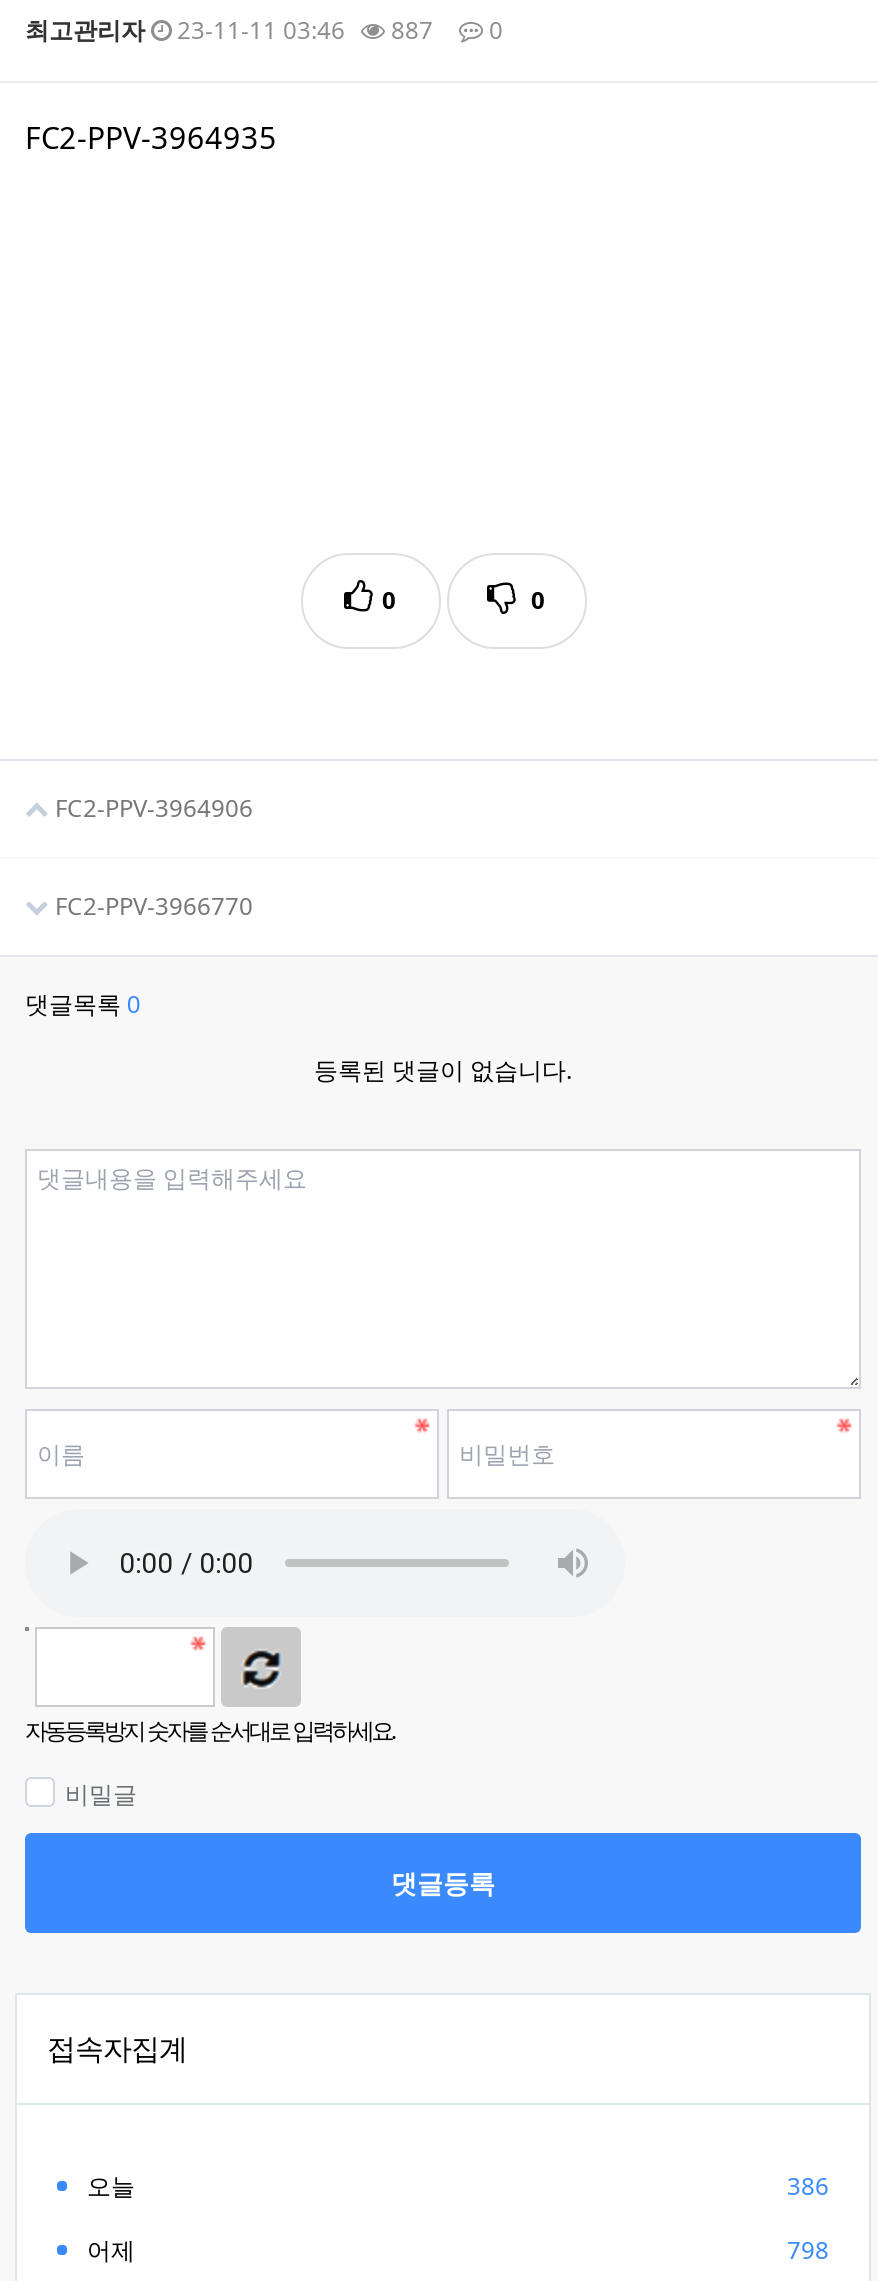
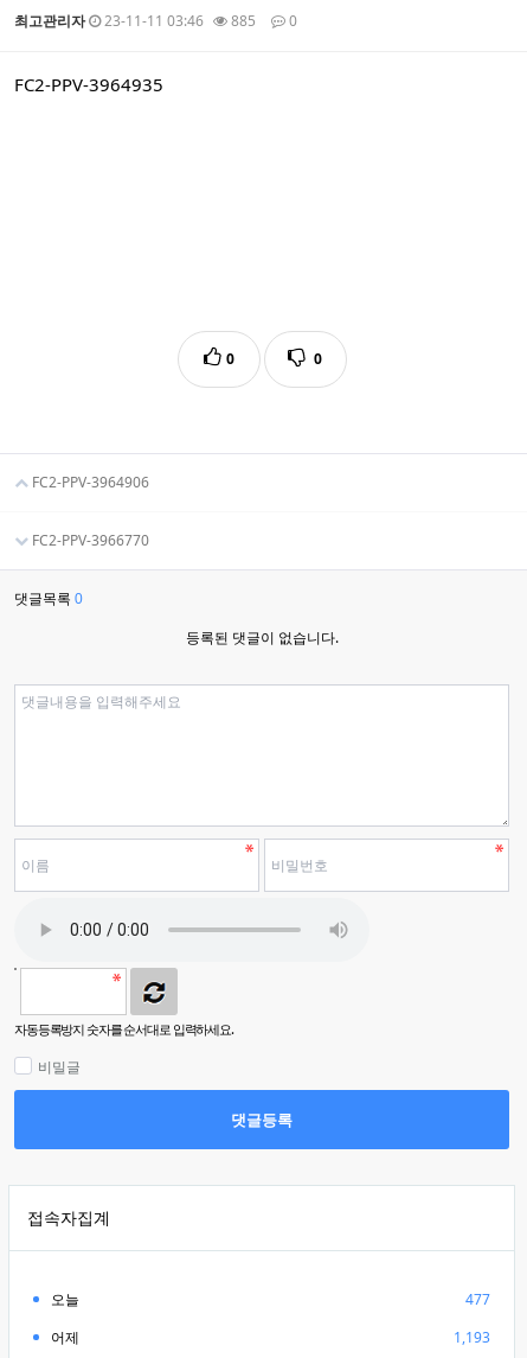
- 최고관리자 23-11-11 03:46 887 0
+ 최고관리자 23-11-11 03:46 885 0

- 386
+ 477

- 798
+ 1,193
